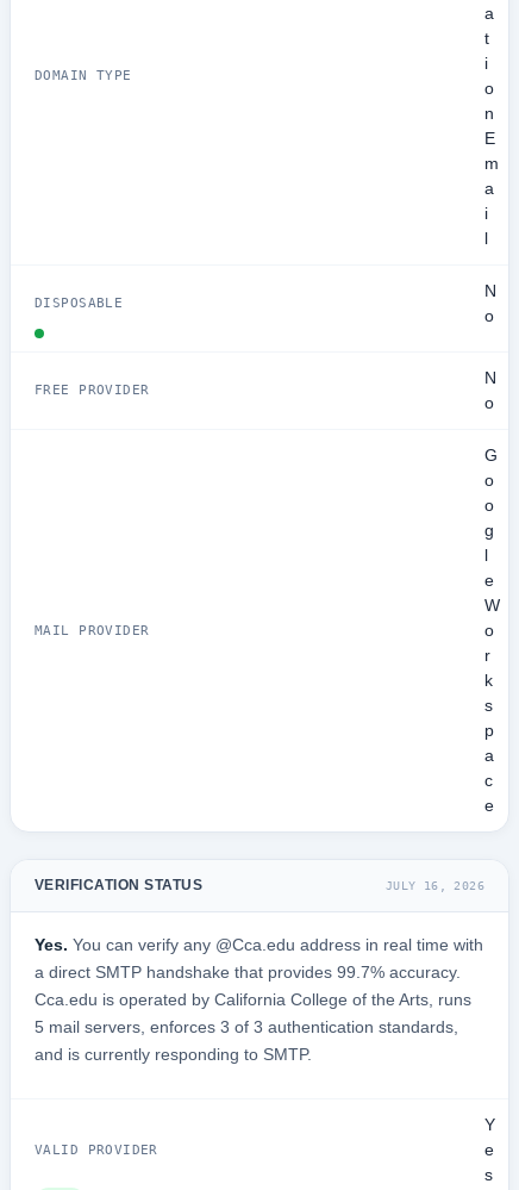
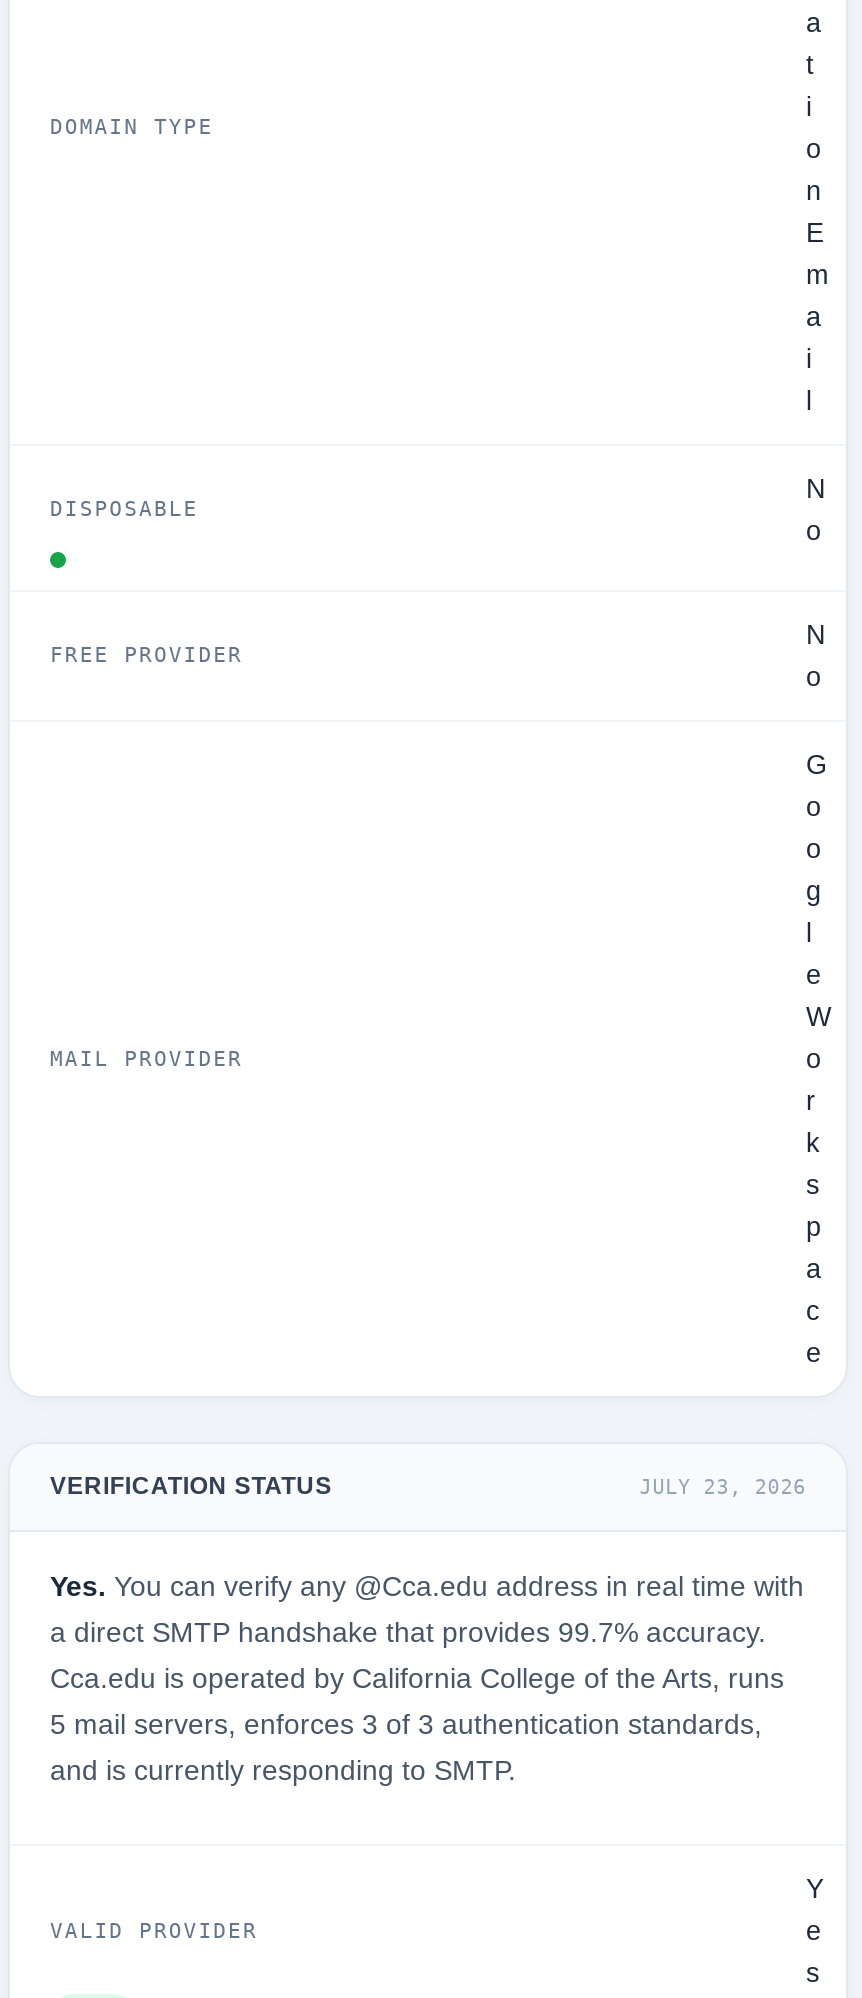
- JULY 16, 2026
+ JULY 23, 2026
